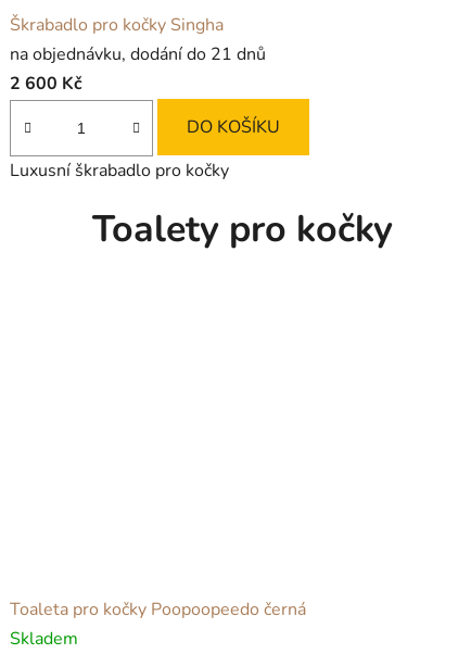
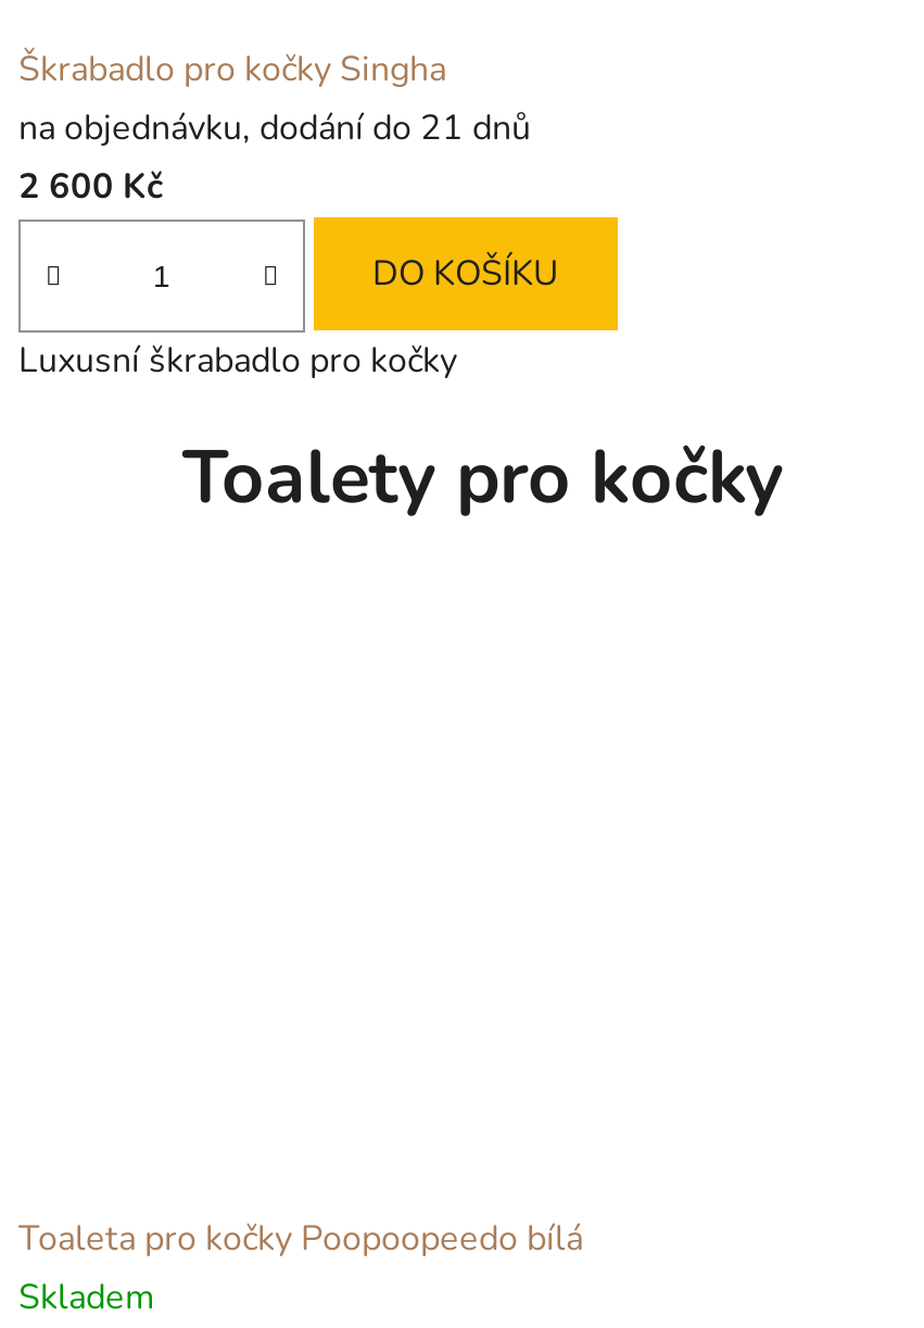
- Toaleta pro kočky Poopoopeedo černá
+ Toaleta pro kočky Poopoopeedo bílá
